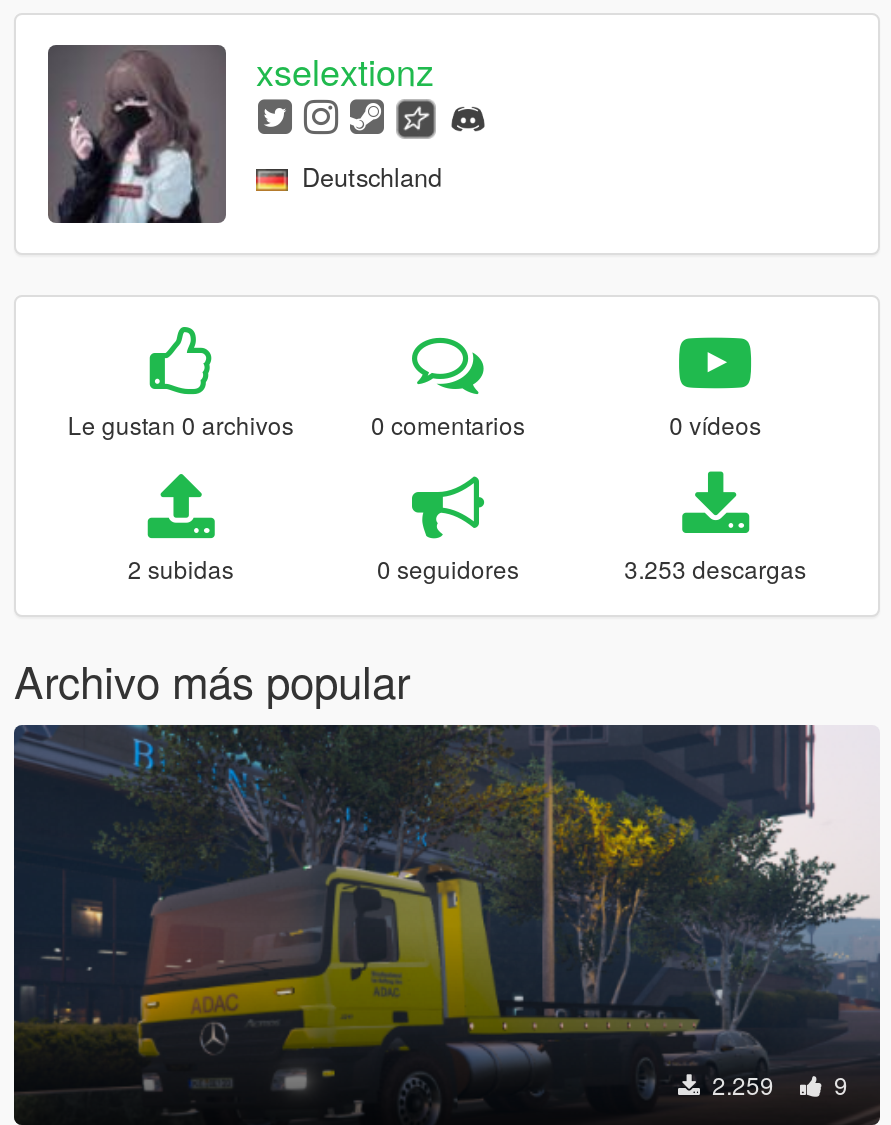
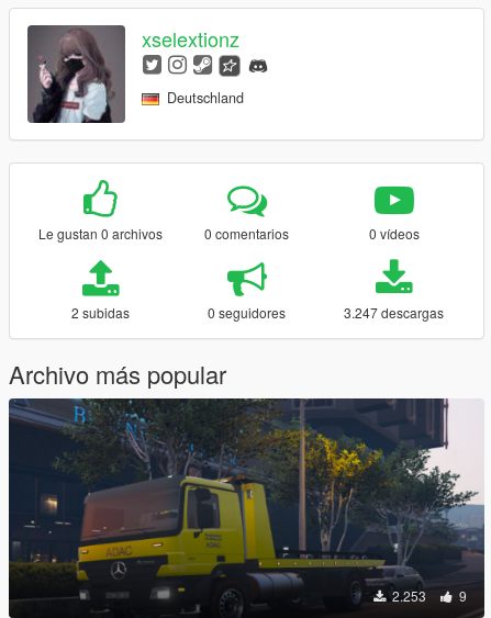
- 3.253 descargas
+ 3.247 descargas

- 2.259 9
+ 2.253 9
